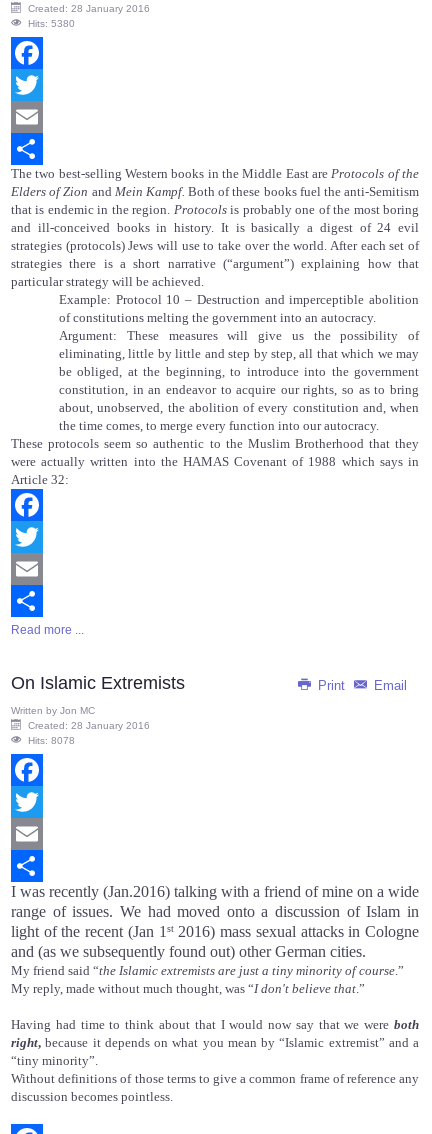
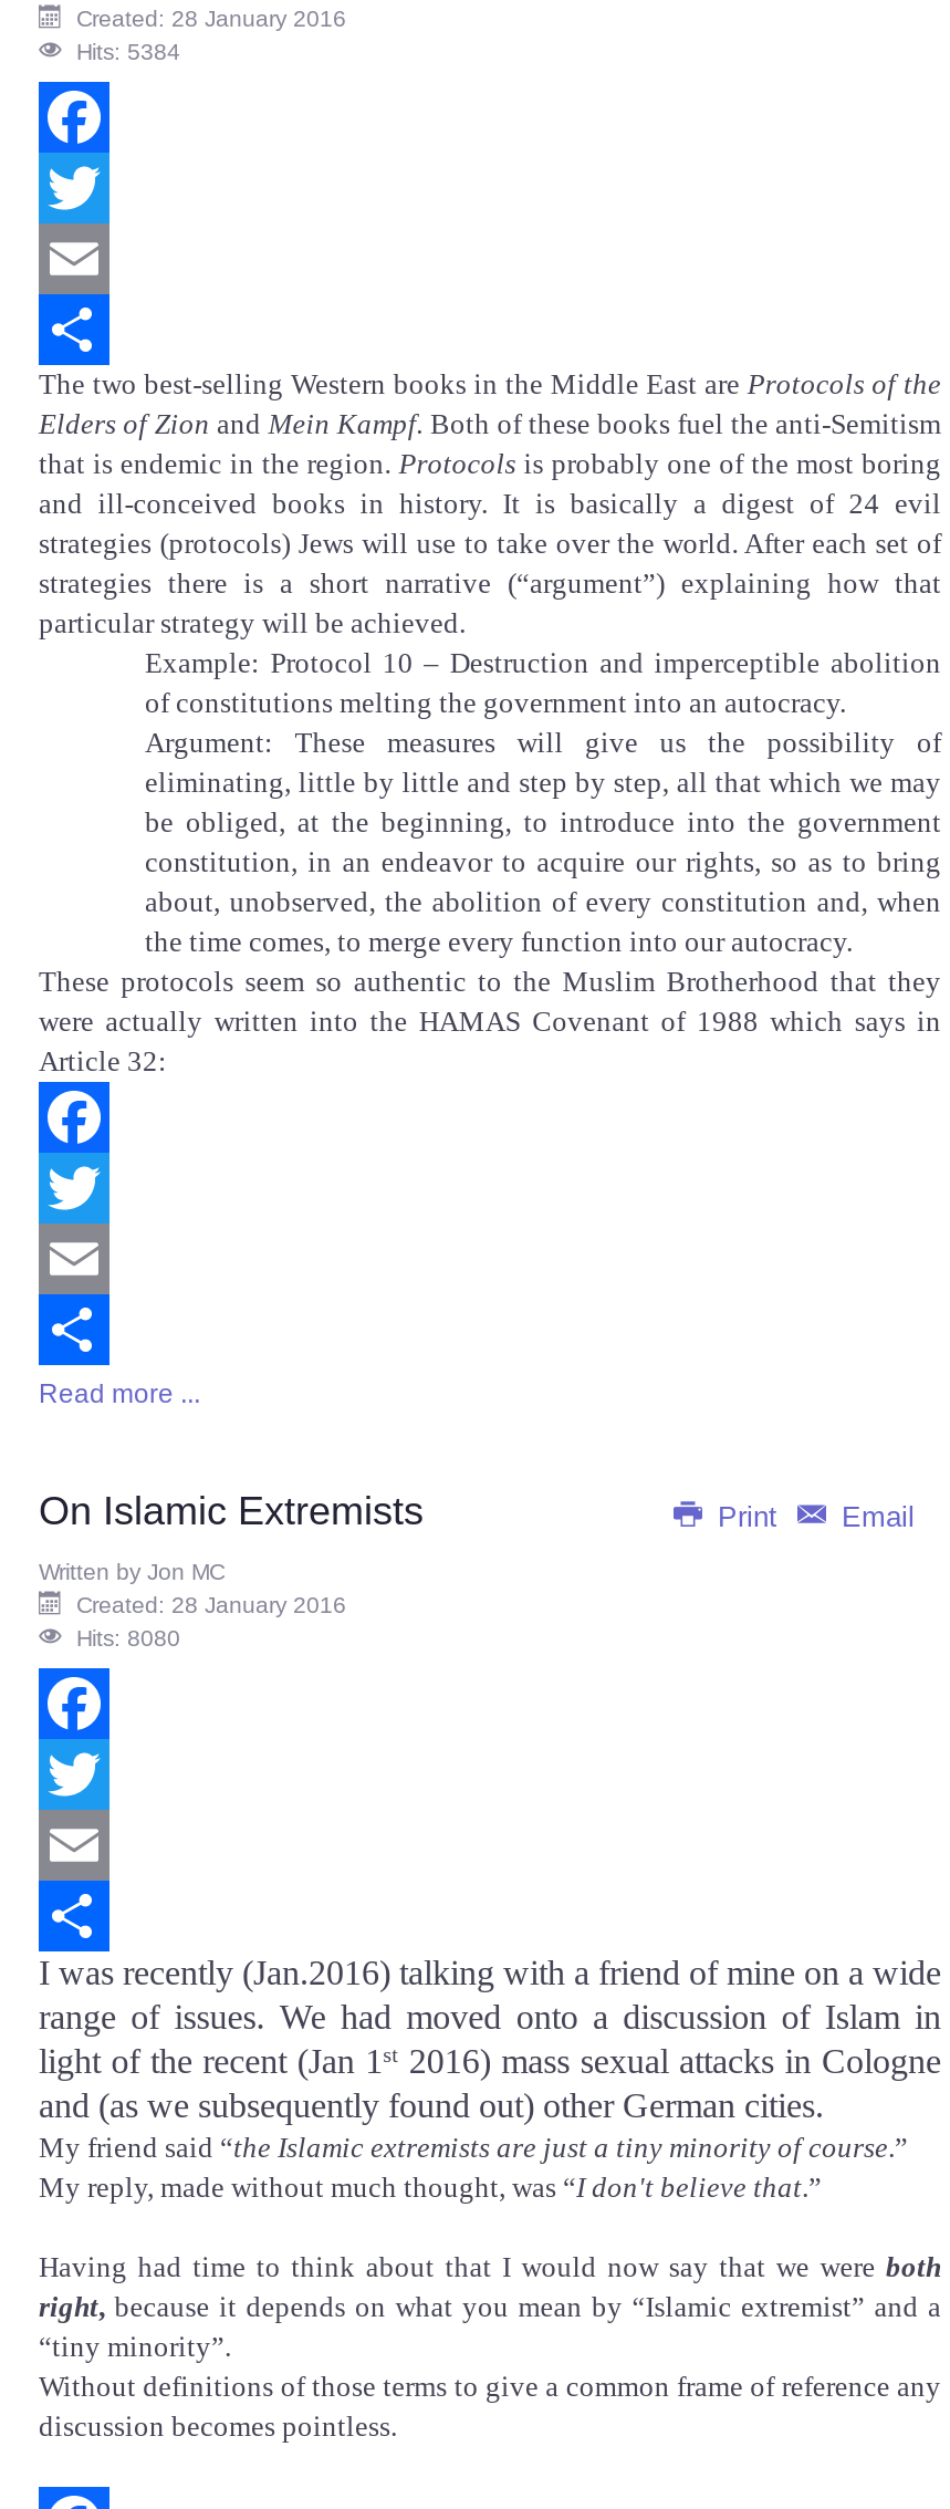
- Hits: 5380
+ Hits: 5384

- Hits: 8078
+ Hits: 8080
